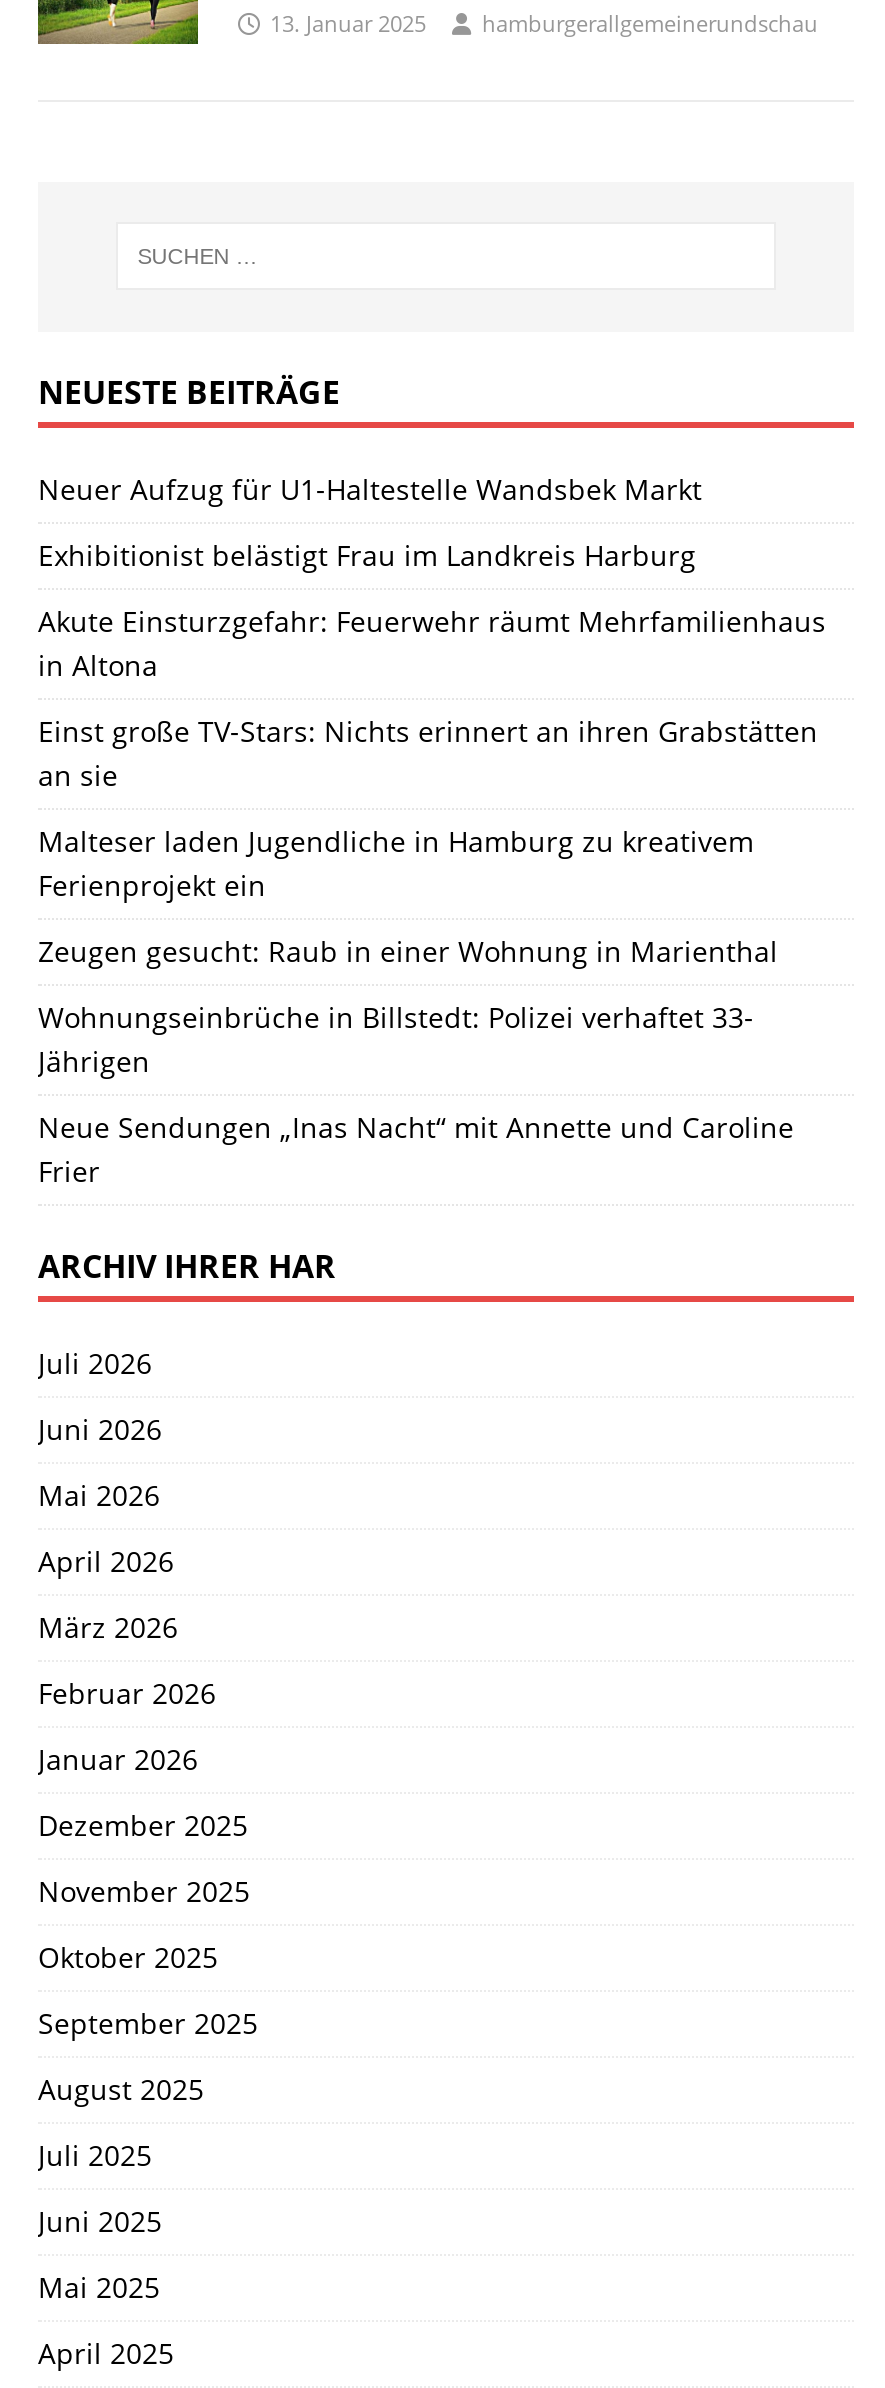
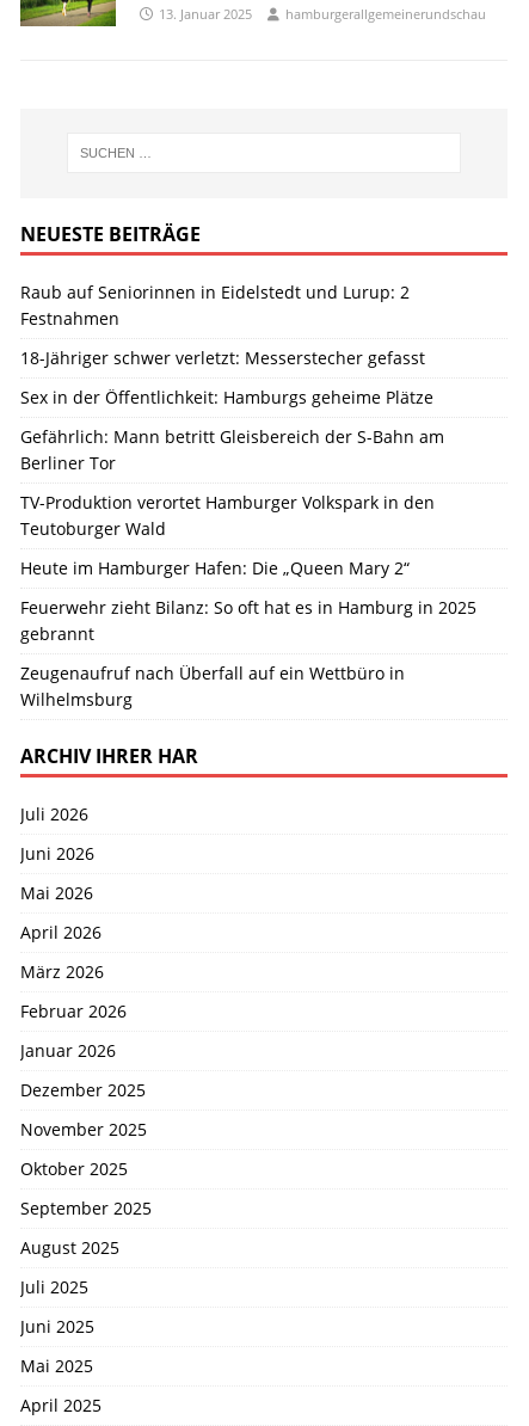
- Neuer Aufzug für U1-Haltestelle Wandsbek Markt
+ Raub auf Seniorinnen in Eidelstedt und Lurup: 2
+ Festnahmen

- Exhibitionist belästigt Frau im Landkreis Harburg
+ 18-Jähriger schwer verletzt: Messerstecher gefasst

- Akute Einsturzgefahr: Feuerwehr räumt Mehrfamilienhaus
- in Altona
+ Sex in der Öffentlichkeit: Hamburgs geheime Plätze

- Einst große TV-Stars: Nichts erinnert an ihren Grabstätten
- an sie
+ Gefährlich: Mann betritt Gleisbereich der S-Bahn am
+ Berliner Tor

- Malteser laden Jugendliche in Hamburg zu kreativem
- Ferienprojekt ein
+ TV-Produktion verortet Hamburger Volkspark in den
+ Teutoburger Wald

- Zeugen gesucht: Raub in einer Wohnung in Marienthal
+ Heute im Hamburger Hafen: Die „Queen Mary 2“

- Wohnungseinbrüche in Billstedt: Polizei verhaftet 33-
- Jährigen
+ Feuerwehr zieht Bilanz: So oft hat es in Hamburg in 2025
+ gebrannt

- Neue Sendungen „Inas Nacht“ mit Annette und Caroline
- Frier
+ Zeugenaufruf nach Überfall auf ein Wettbüro in
+ Wilhelmsburg
